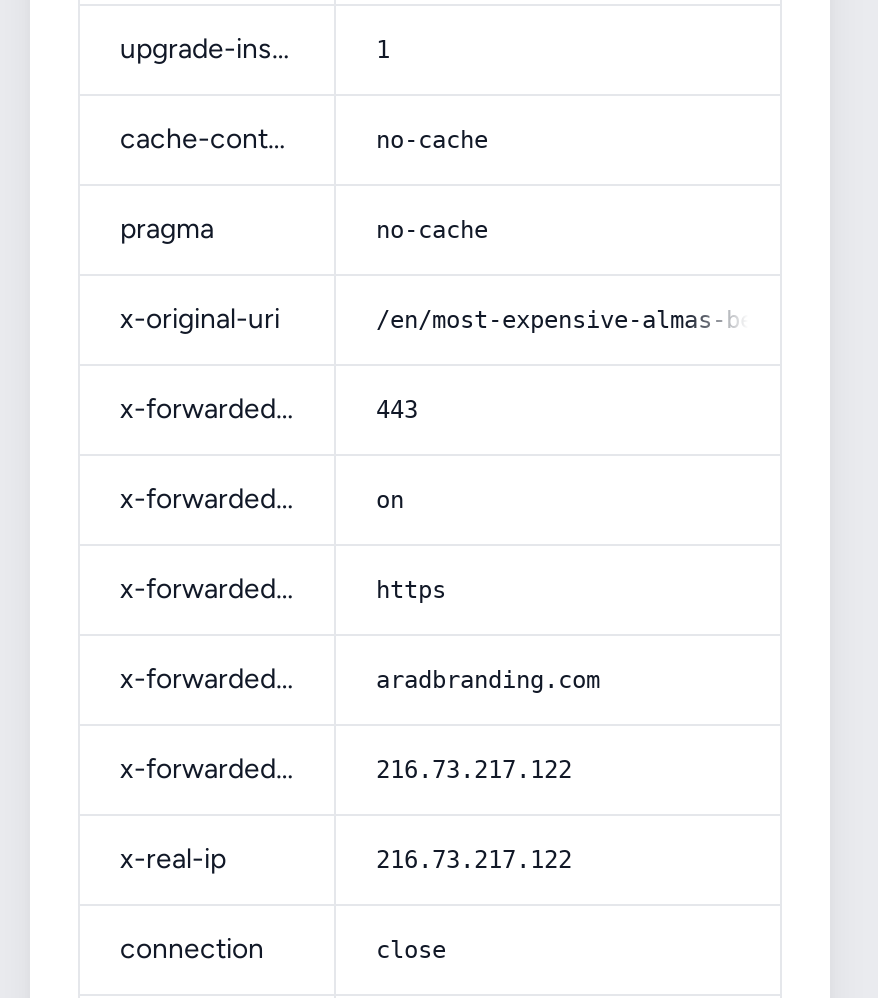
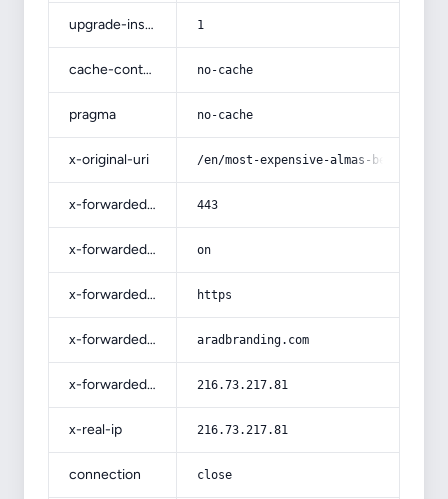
- 216.73.217.122
+ 216.73.217.81

- 216.73.217.122
+ 216.73.217.81
